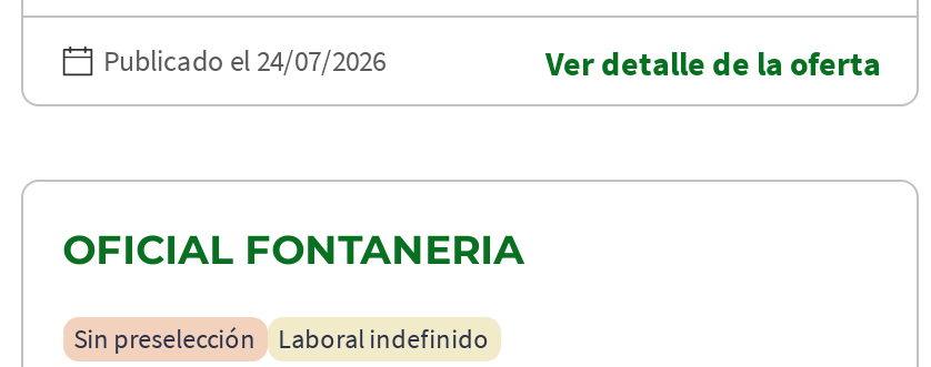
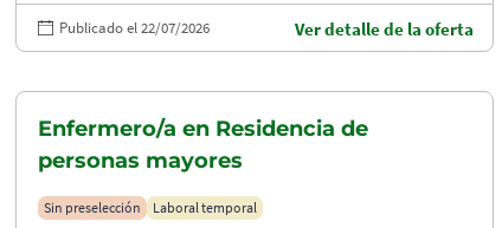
- Publicado el 24/07/2026
+ Publicado el 22/07/2026

- OFICIAL FONTANERIA
+ Enfermero/a en Residencia de
+ personas mayores

- Laboral indefinido
+ Laboral temporal
